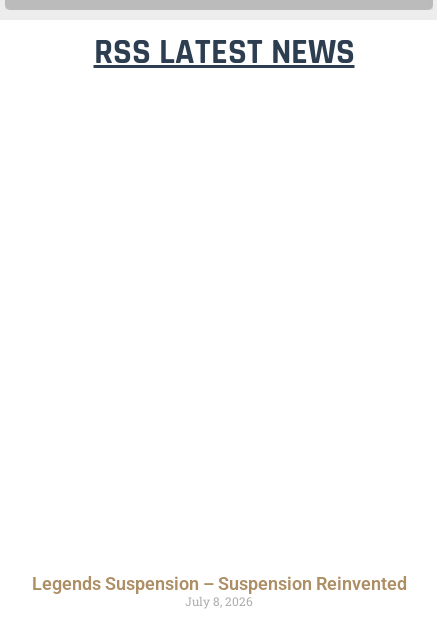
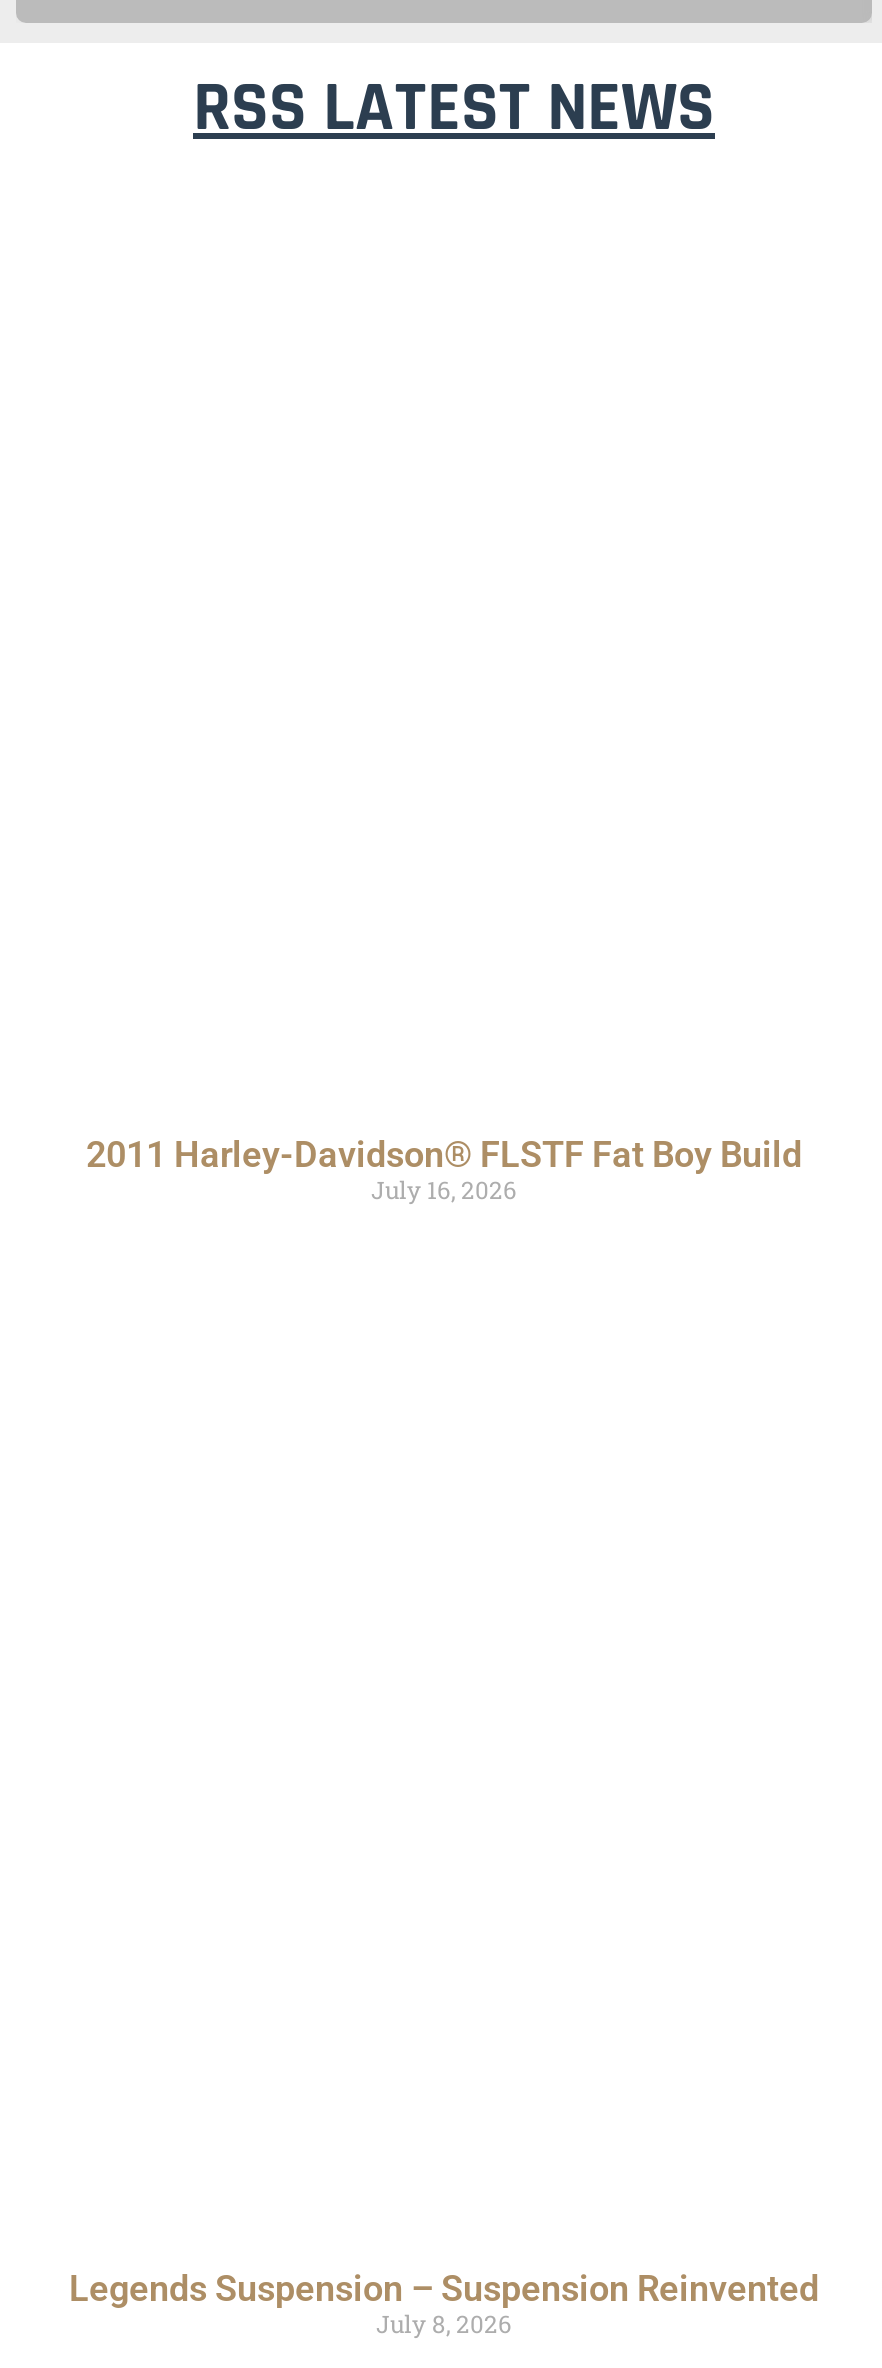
+ 2011 Harley-Davidson® FLSTF Fat Boy Build
+ July 16, 2026
